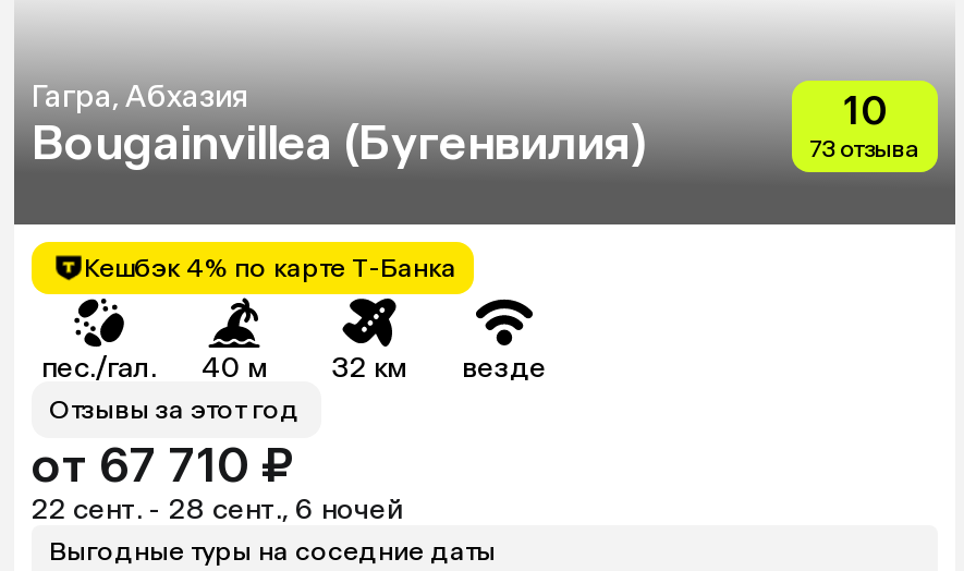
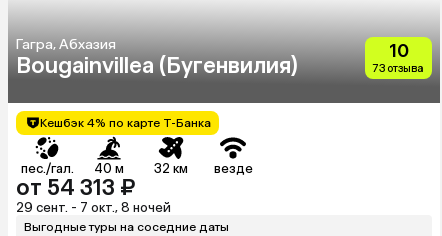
- Отзывы за этот год
- от 67 710 ₽
- 22 сент. - 28 сент., 6 ночей
+ от 54 313 ₽
+ 29 сент. - 7 окт., 8 ночей
